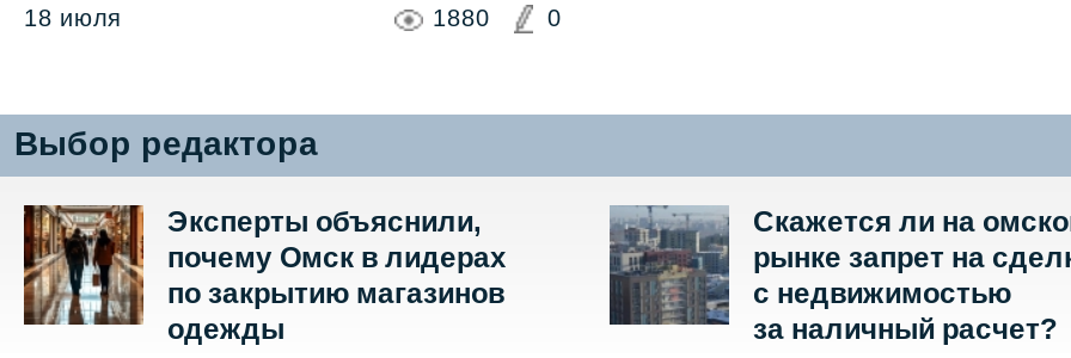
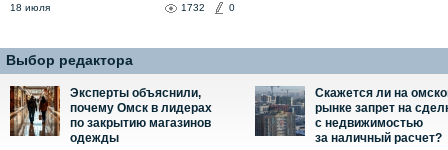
- 1880
+ 1732
